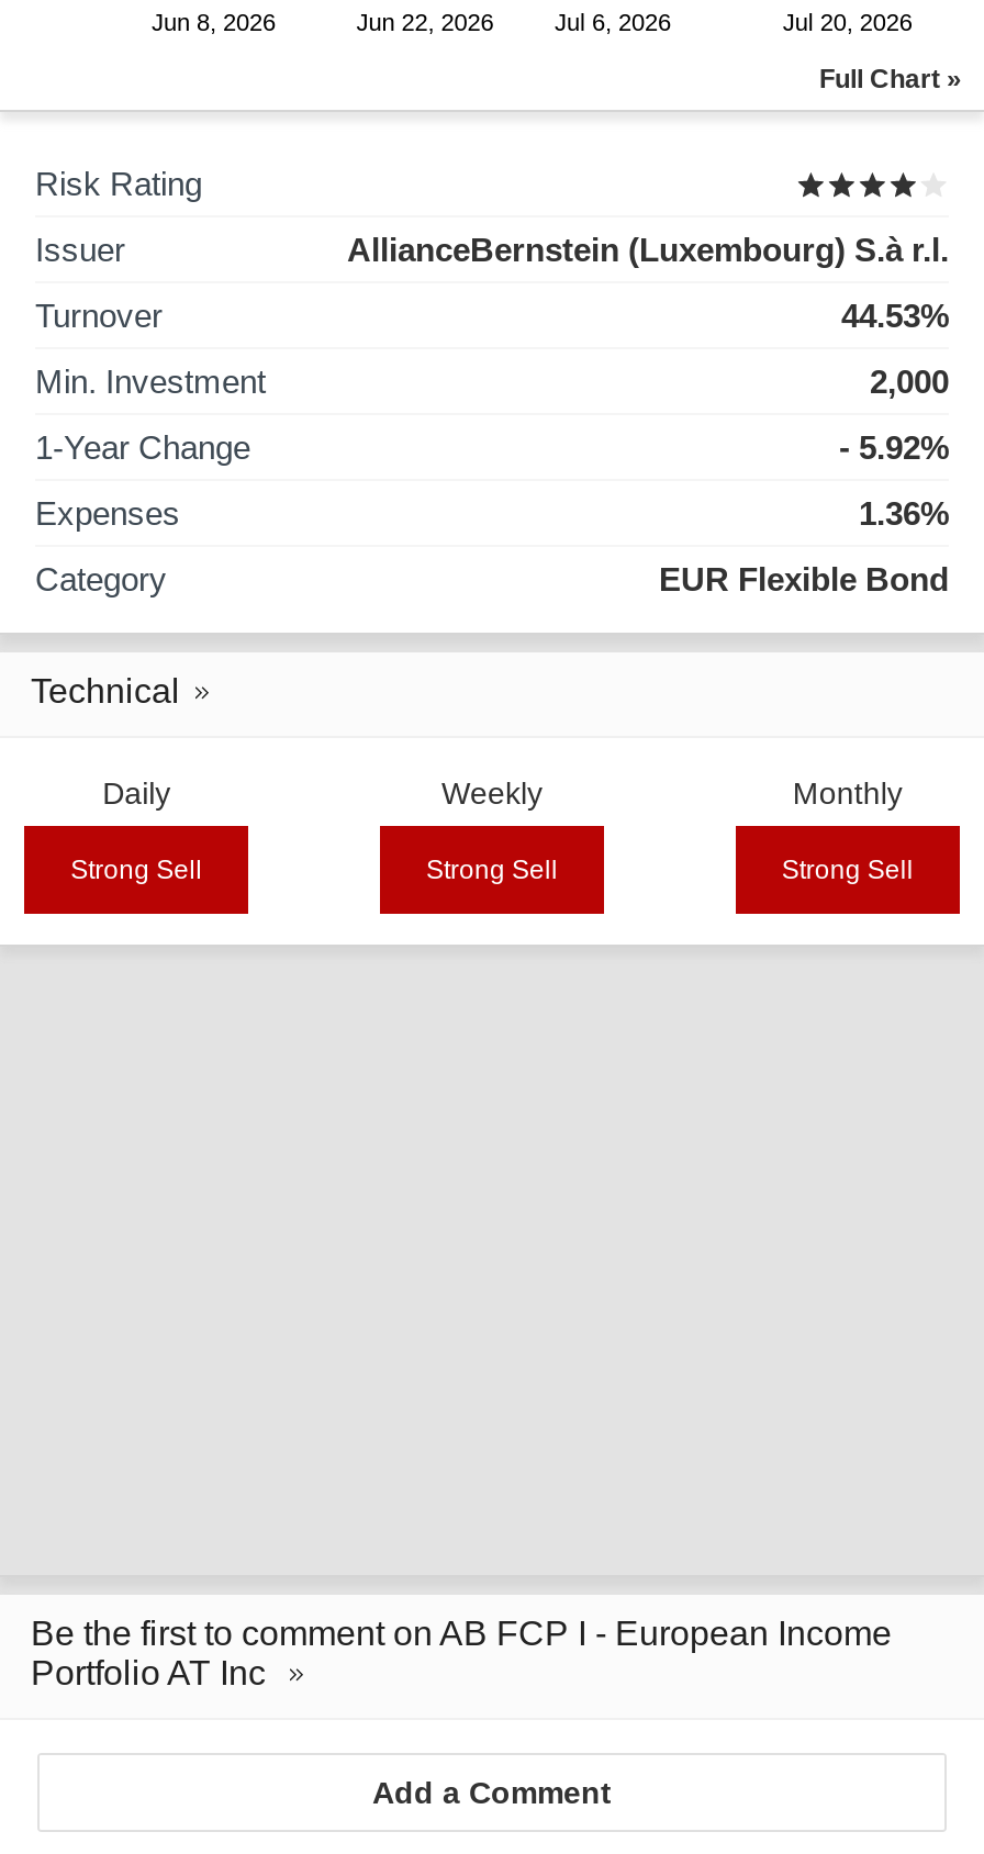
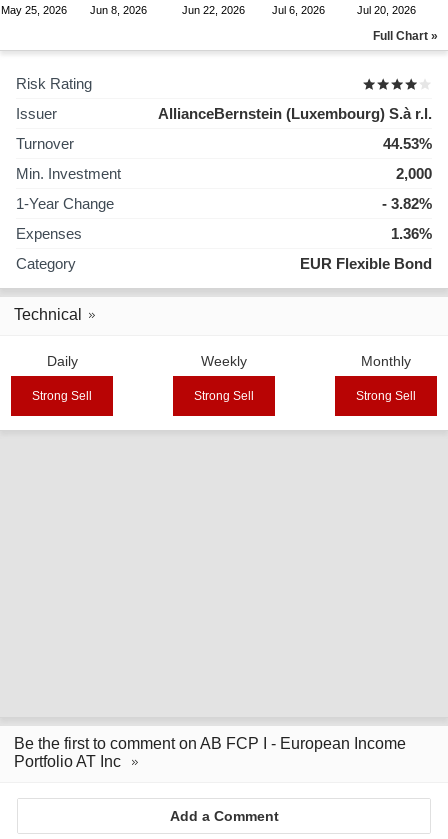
+ May 25, 2026

- - 5.92%
+ - 3.82%
